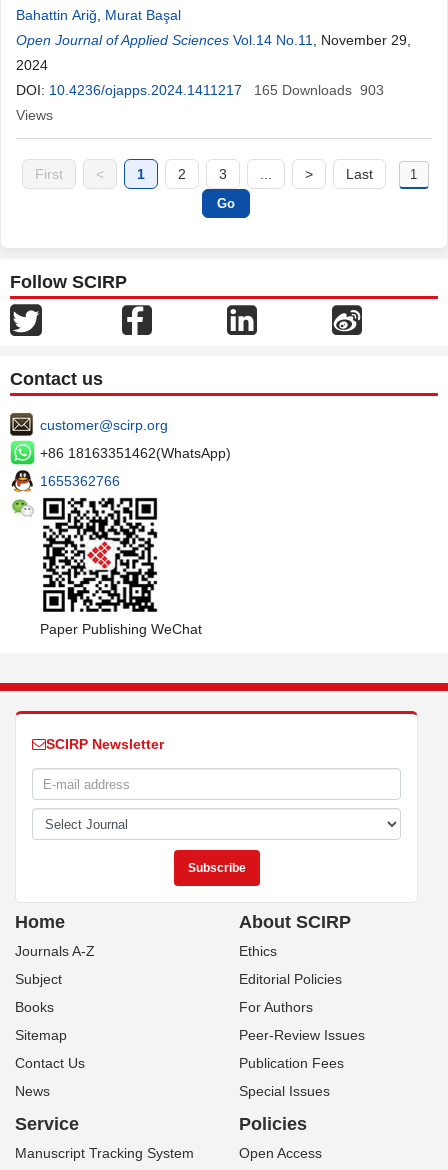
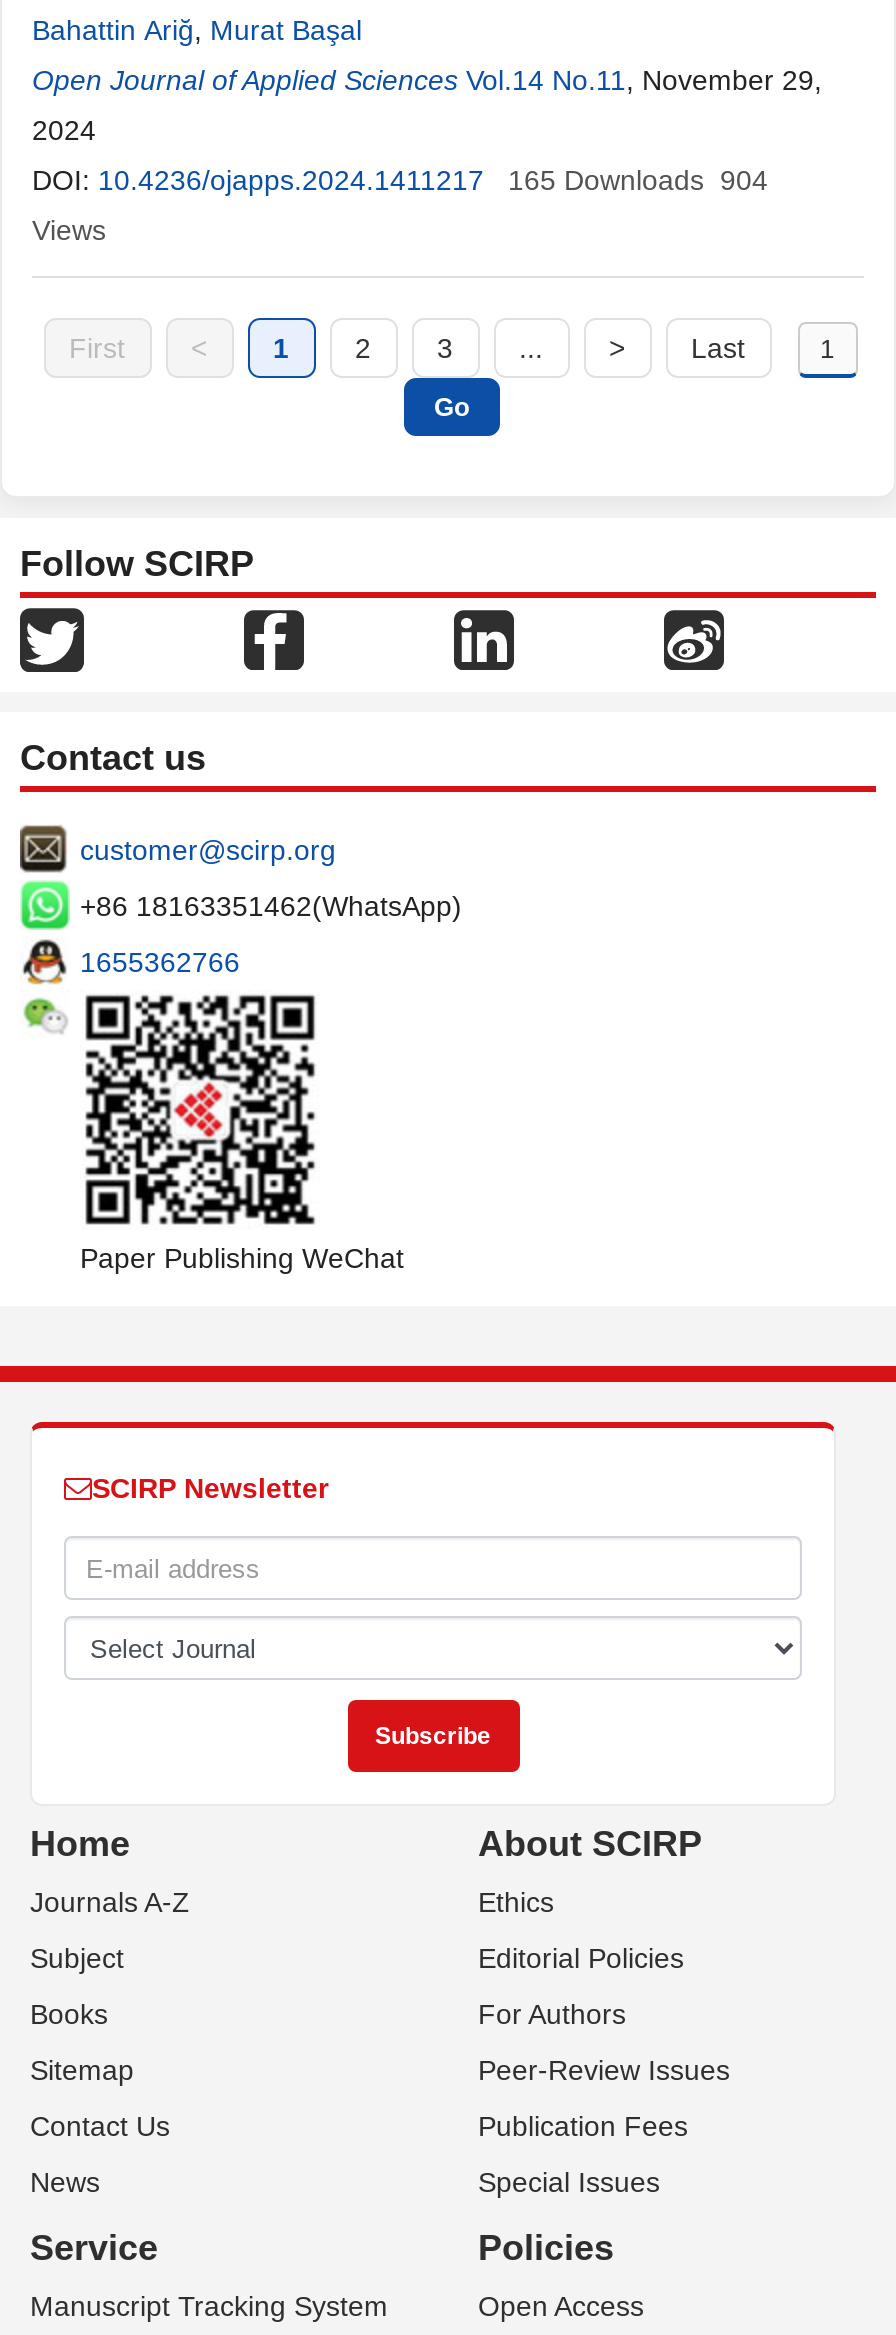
- DOI: 10.4236/ojapps.2024.1411217 165 Downloads 903
+ DOI: 10.4236/ojapps.2024.1411217 165 Downloads 904
